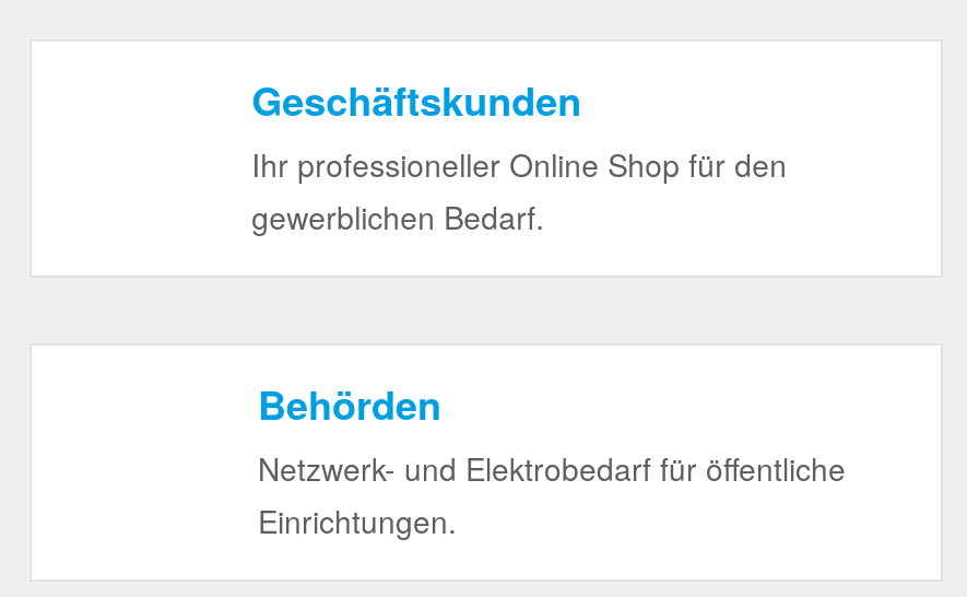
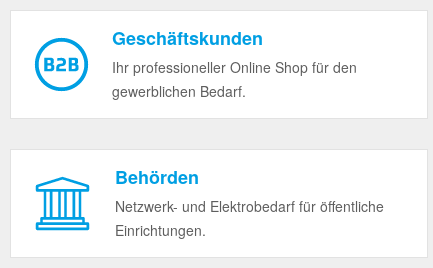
+ [image]

+ [image]
